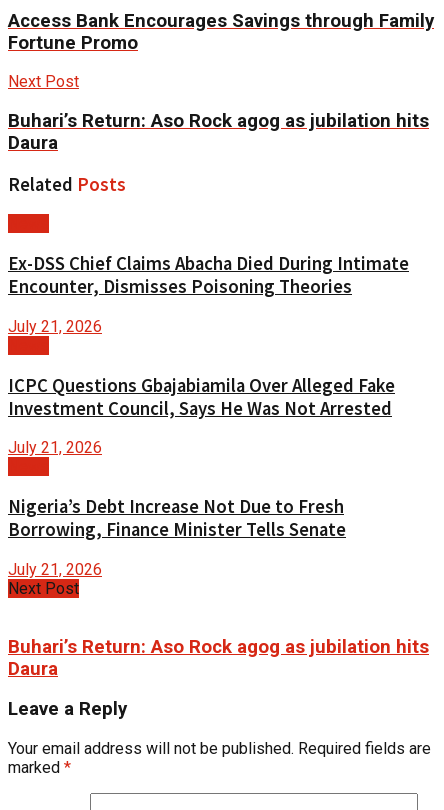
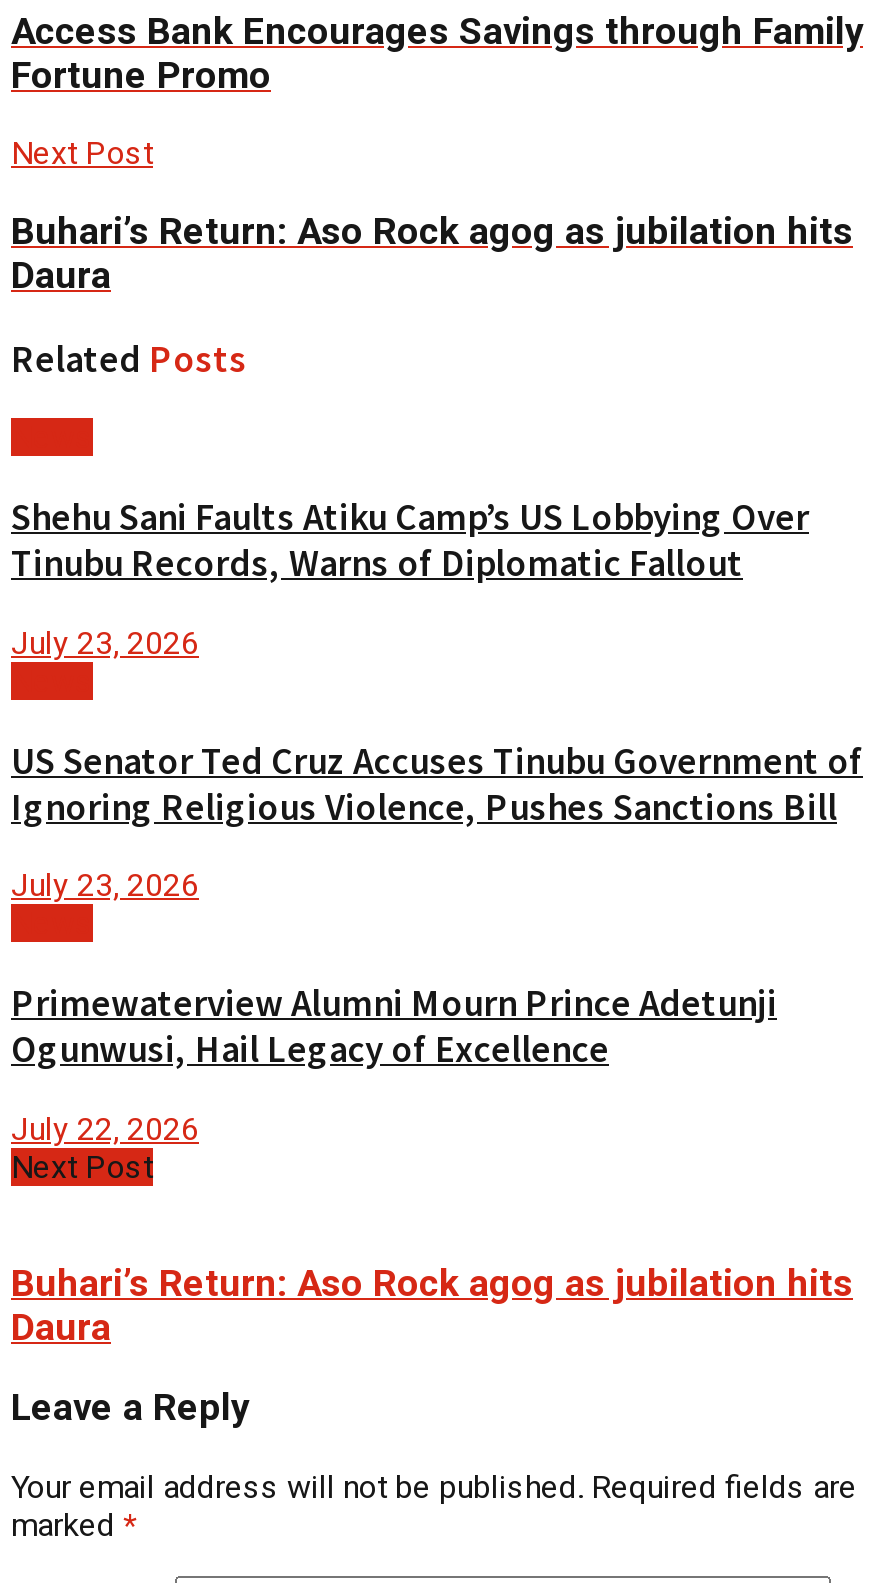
- Ex-DSS Chief Claims Abacha Died During Intimate
- Encounter, Dismisses Poisoning Theories
+ Shehu Sani Faults Atiku Camp’s US Lobbying Over
+ Tinubu Records, Warns of Diplomatic Fallout

- July 21, 2026
+ July 23, 2026

- ICPC Questions Gbajabiamila Over Alleged Fake
- Investment Council, Says He Was Not Arrested
+ US Senator Ted Cruz Accuses Tinubu Government of
+ Ignoring Religious Violence, Pushes Sanctions Bill

- July 21, 2026
+ July 23, 2026

- Nigeria’s Debt Increase Not Due to Fresh
- Borrowing, Finance Minister Tells Senate
+ Primewaterview Alumni Mourn Prince Adetunji
+ Ogunwusi, Hail Legacy of Excellence

- July 21, 2026
+ July 22, 2026
